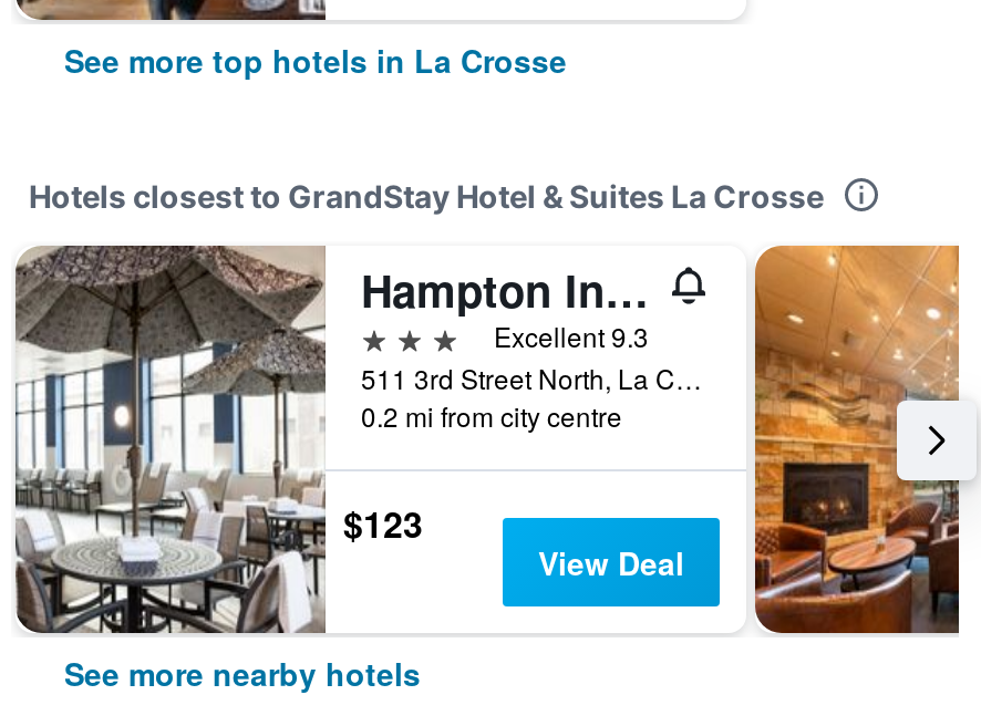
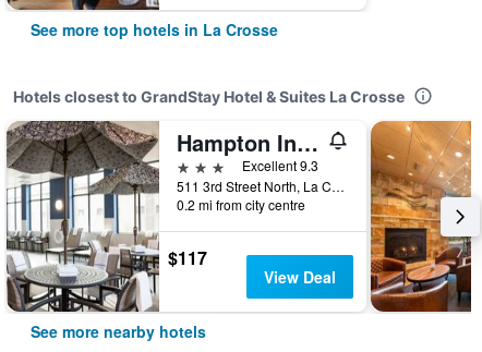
- $123
+ $117
